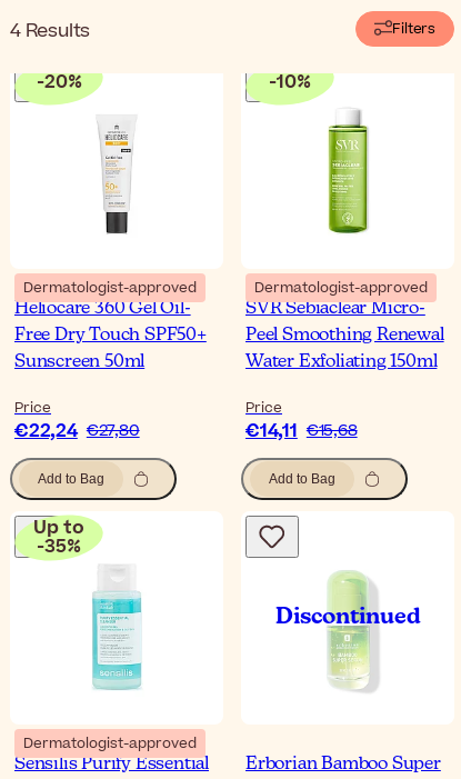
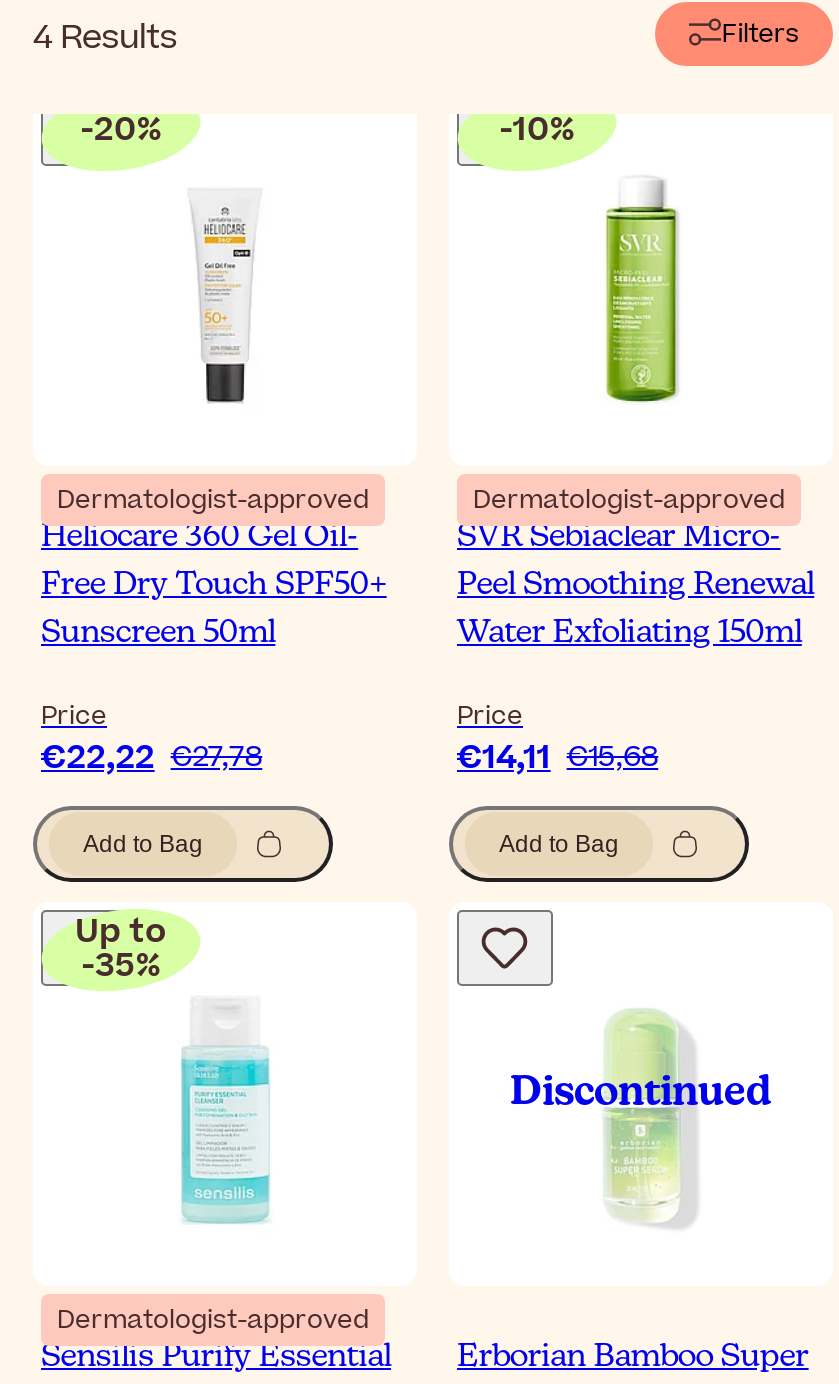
- €22,24 €27,80
+ €22,22 €27,78
